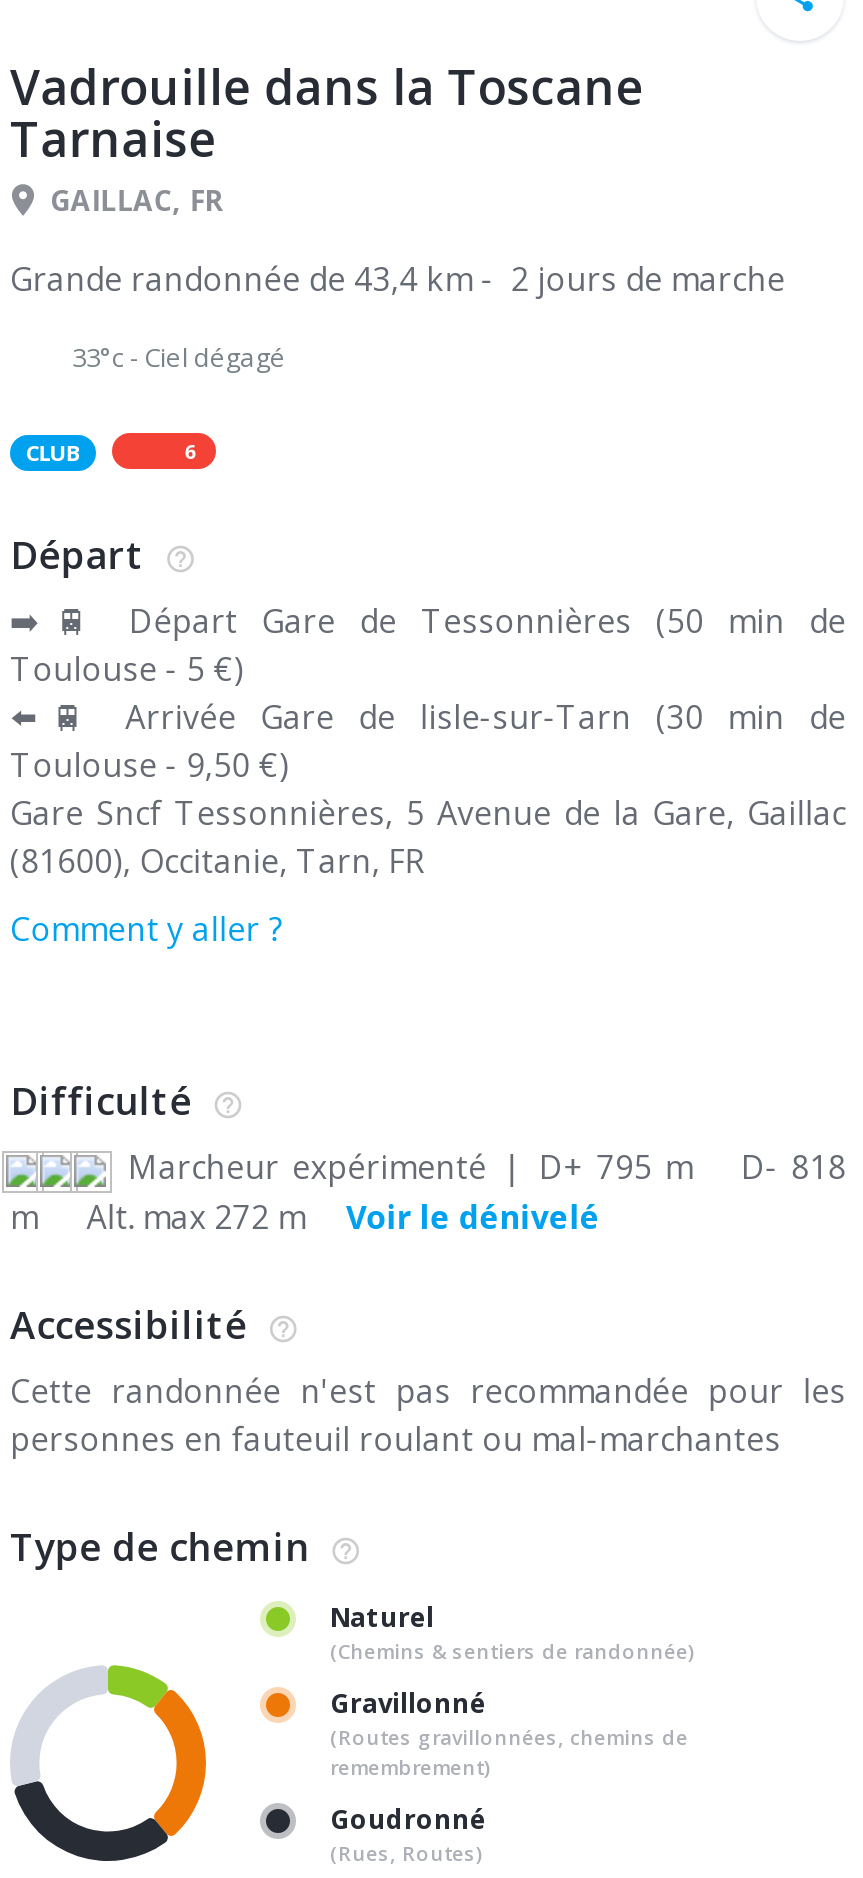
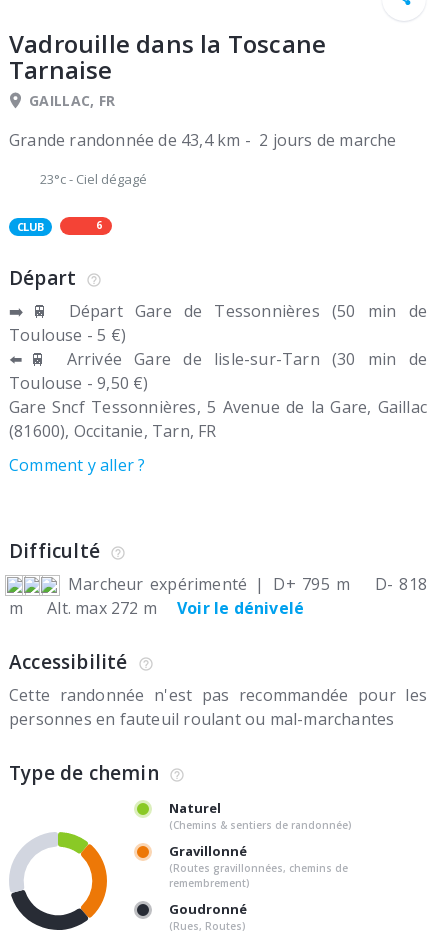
- 33°c - Ciel dégagé
+ 23°c - Ciel dégagé
